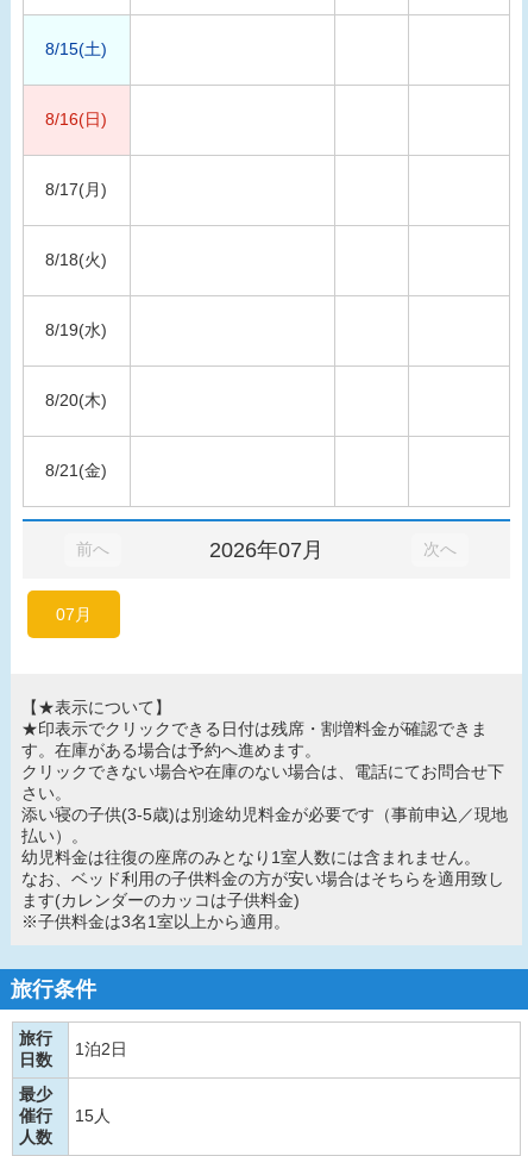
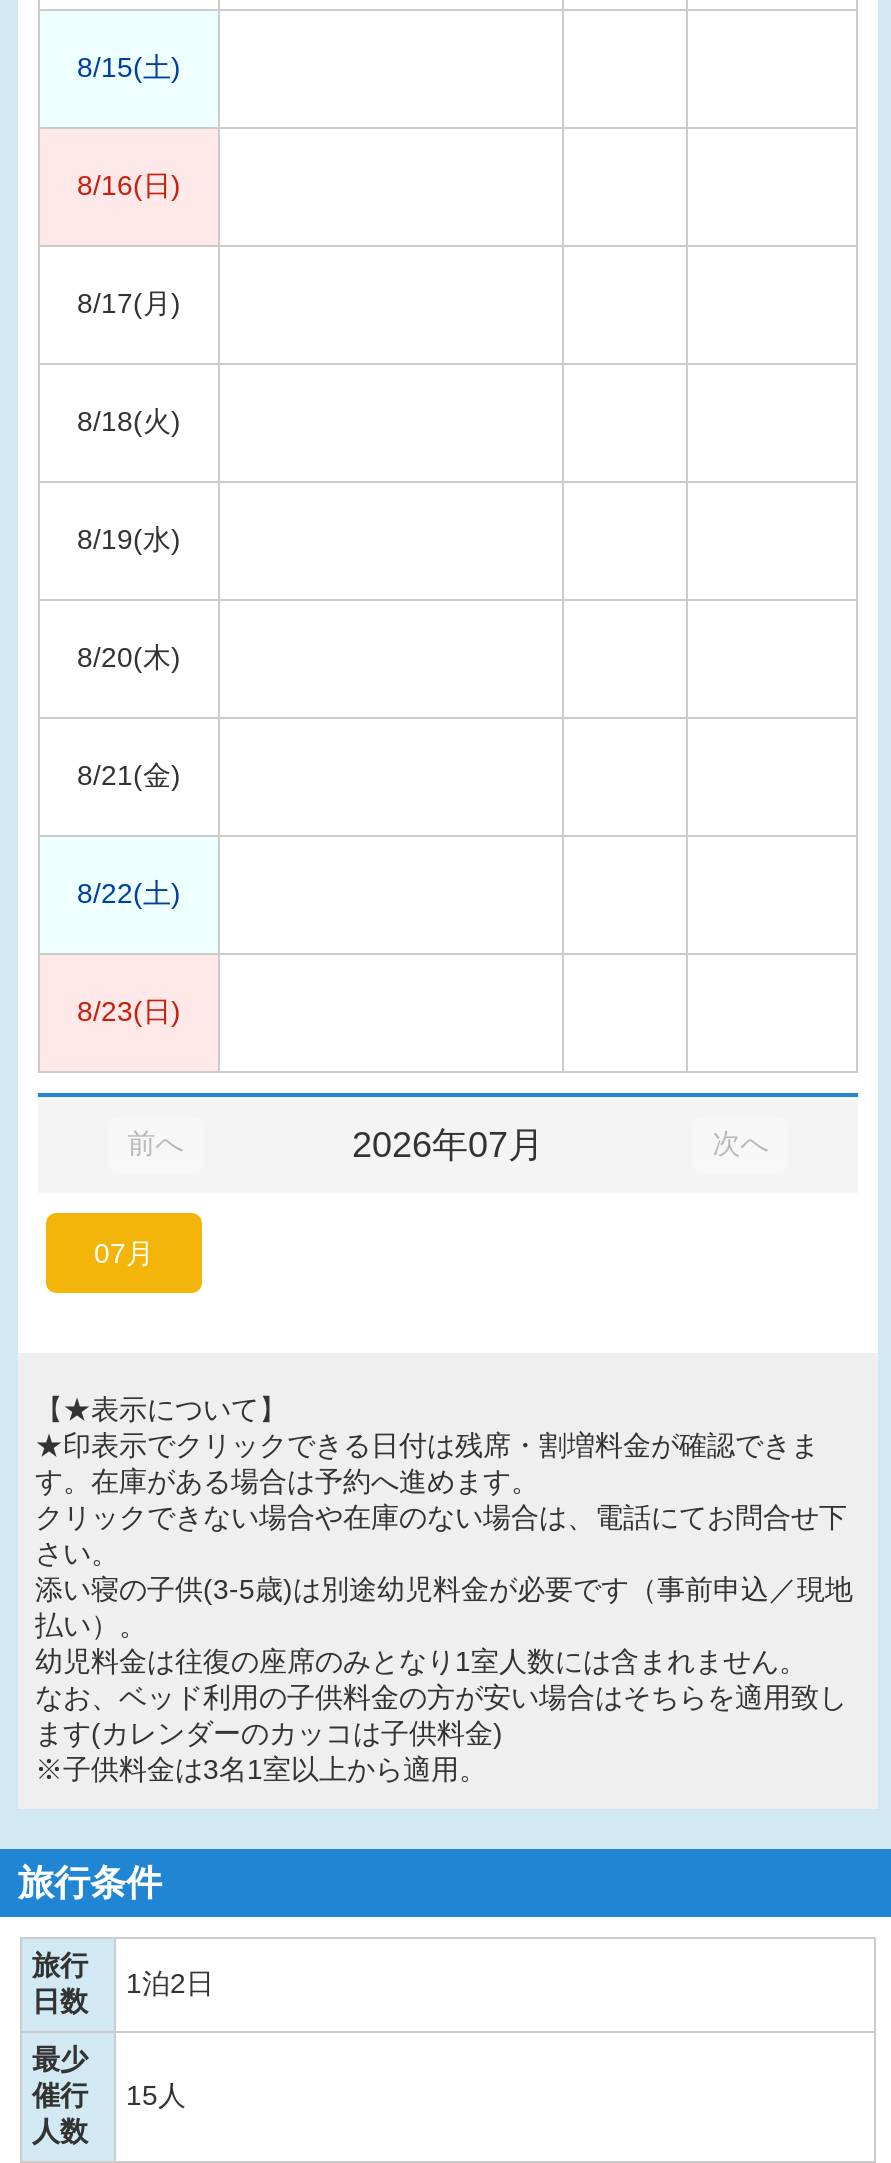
+ 8/22(土)

+ 8/23(日)
